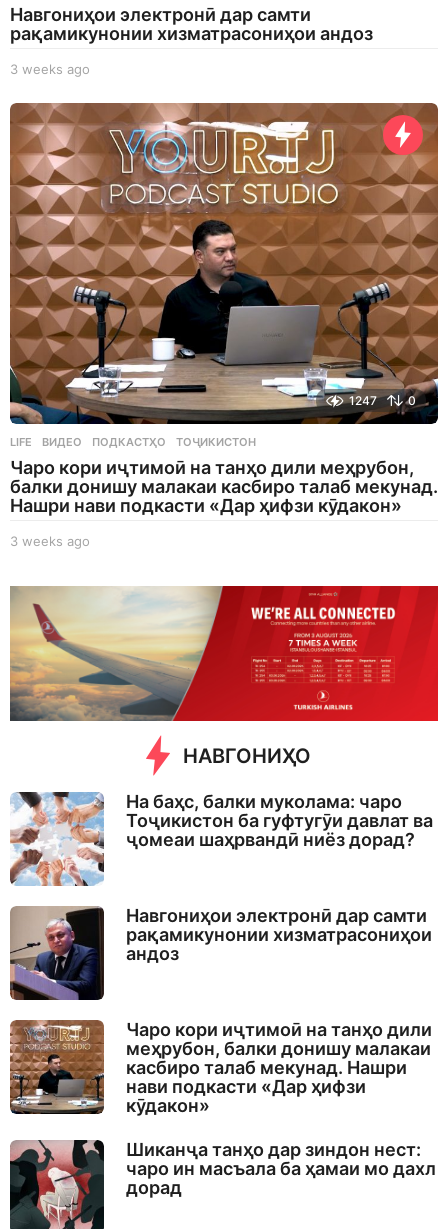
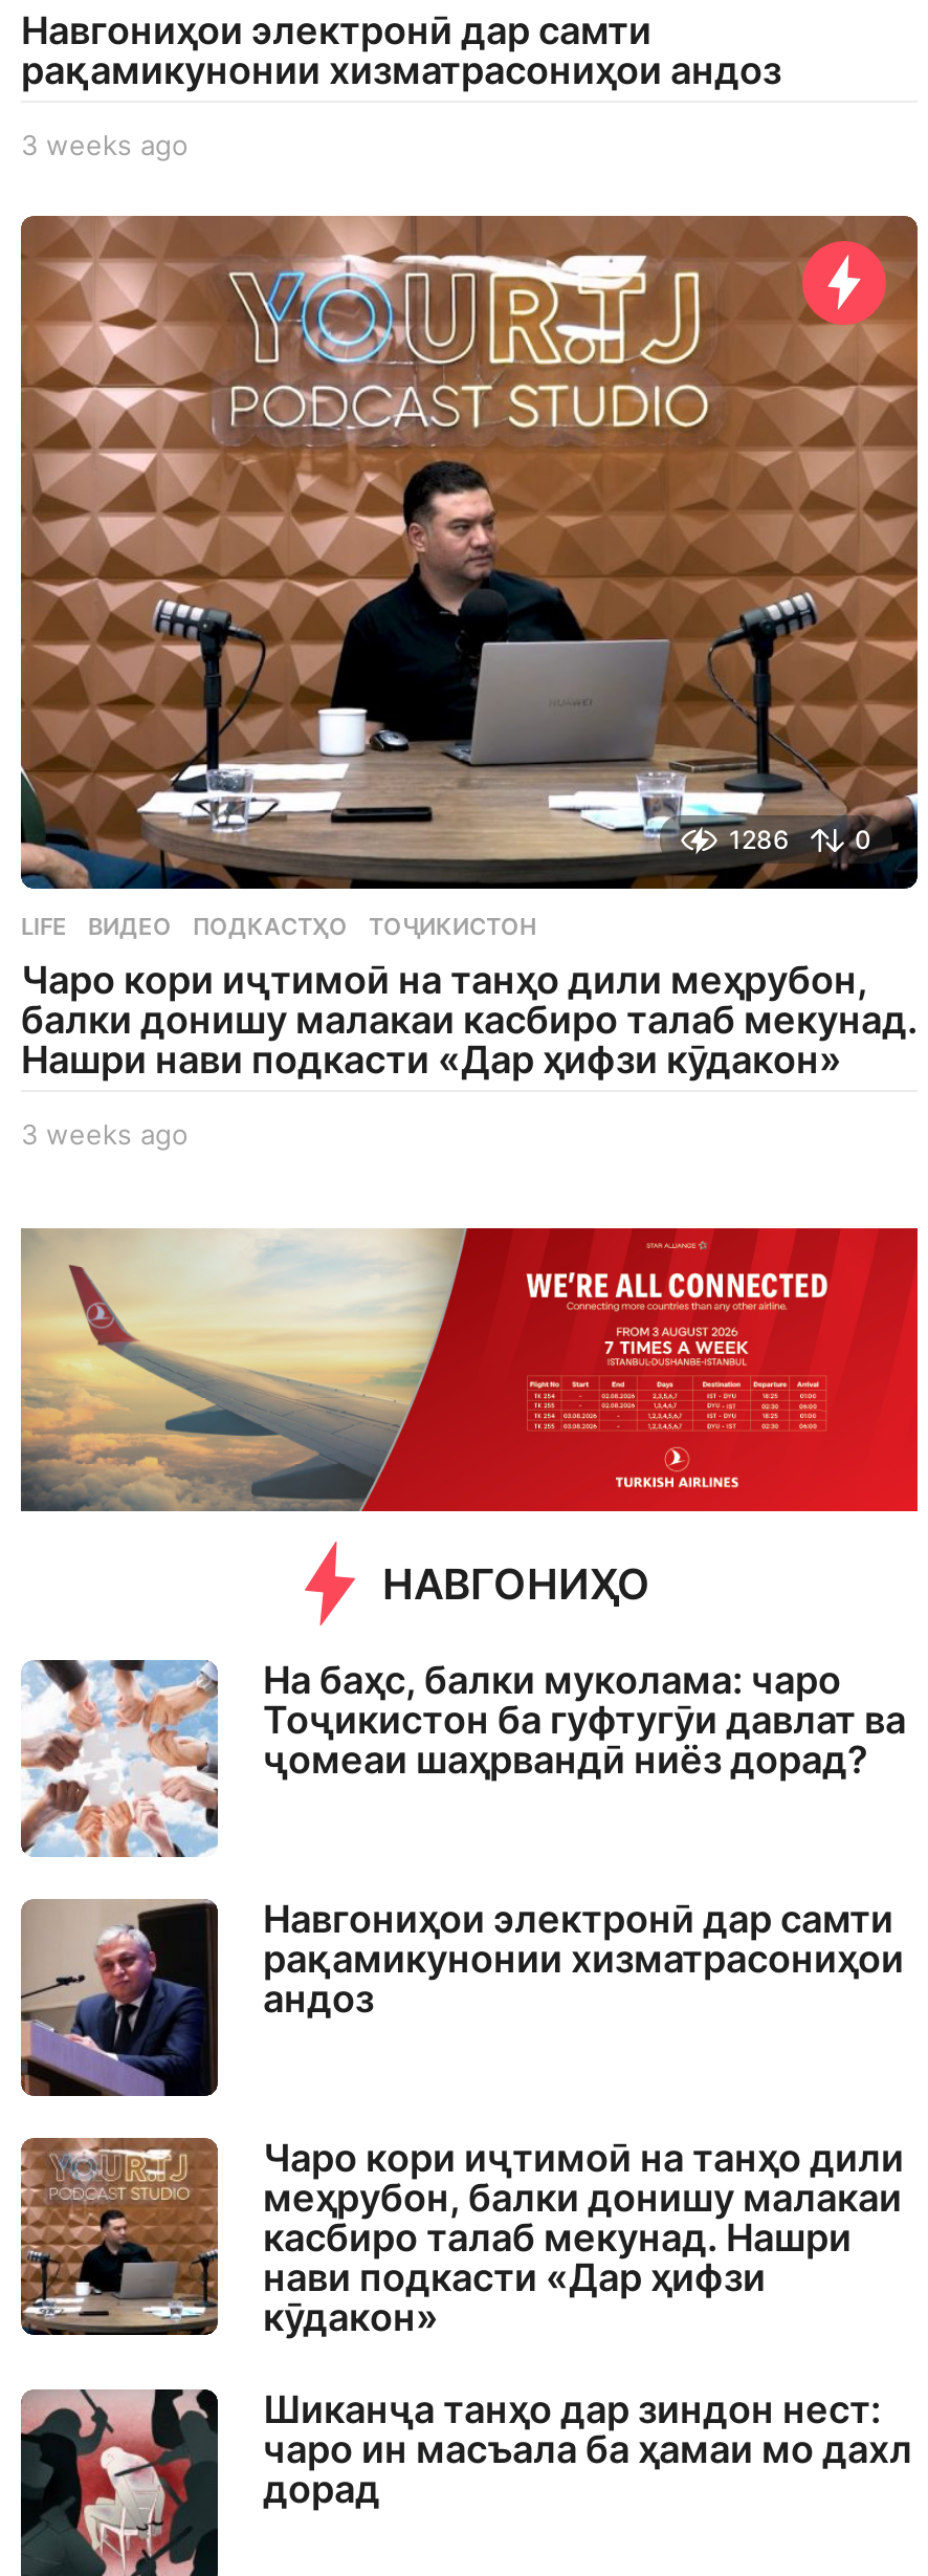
- 1247
+ 1286
